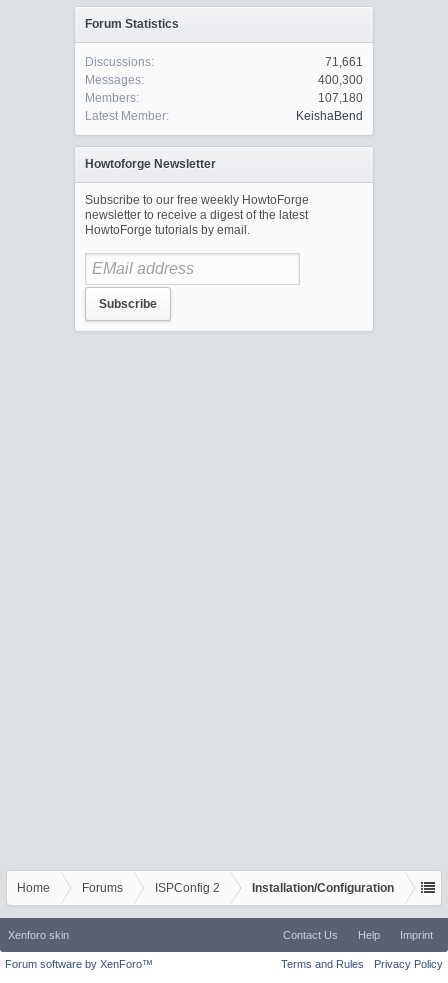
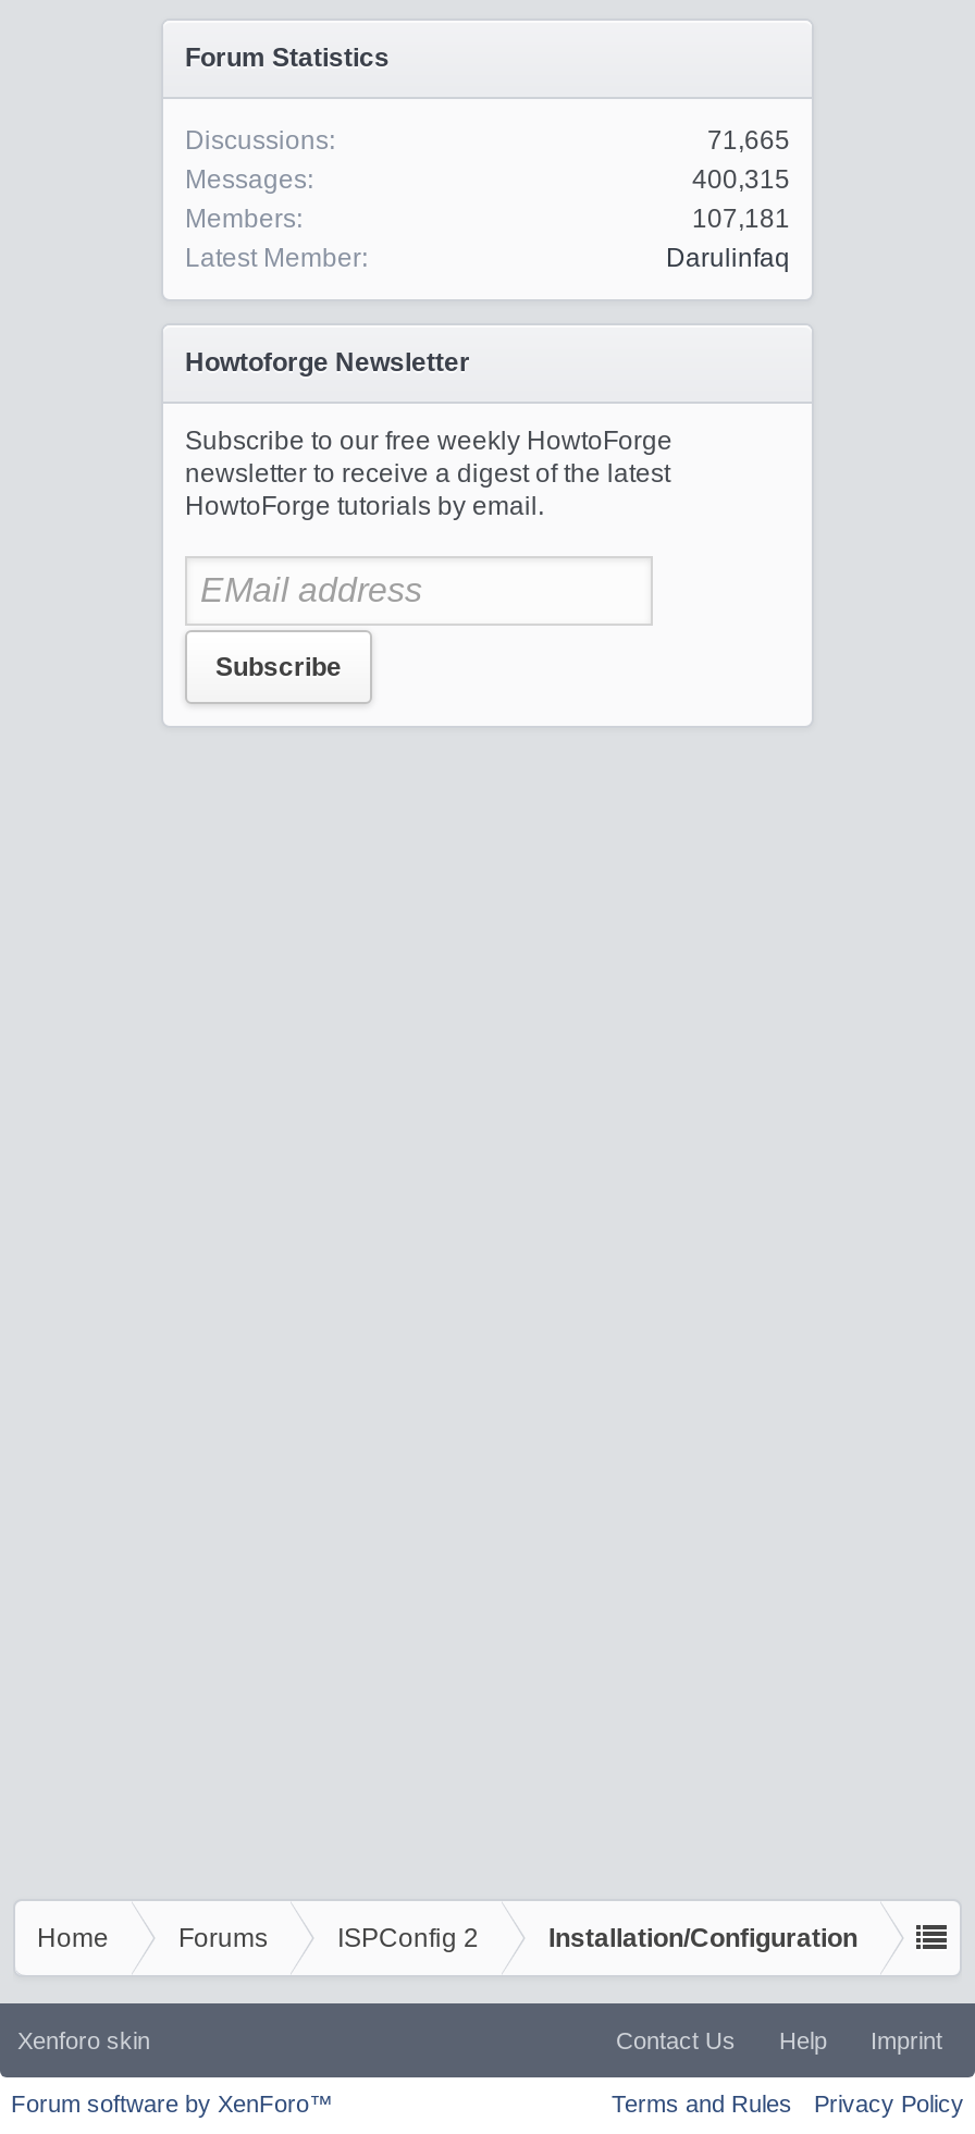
- 71,661
+ 71,665

- 400,300
+ 400,315

- 107,180
+ 107,181

- KeishaBend
+ Darulinfaq
